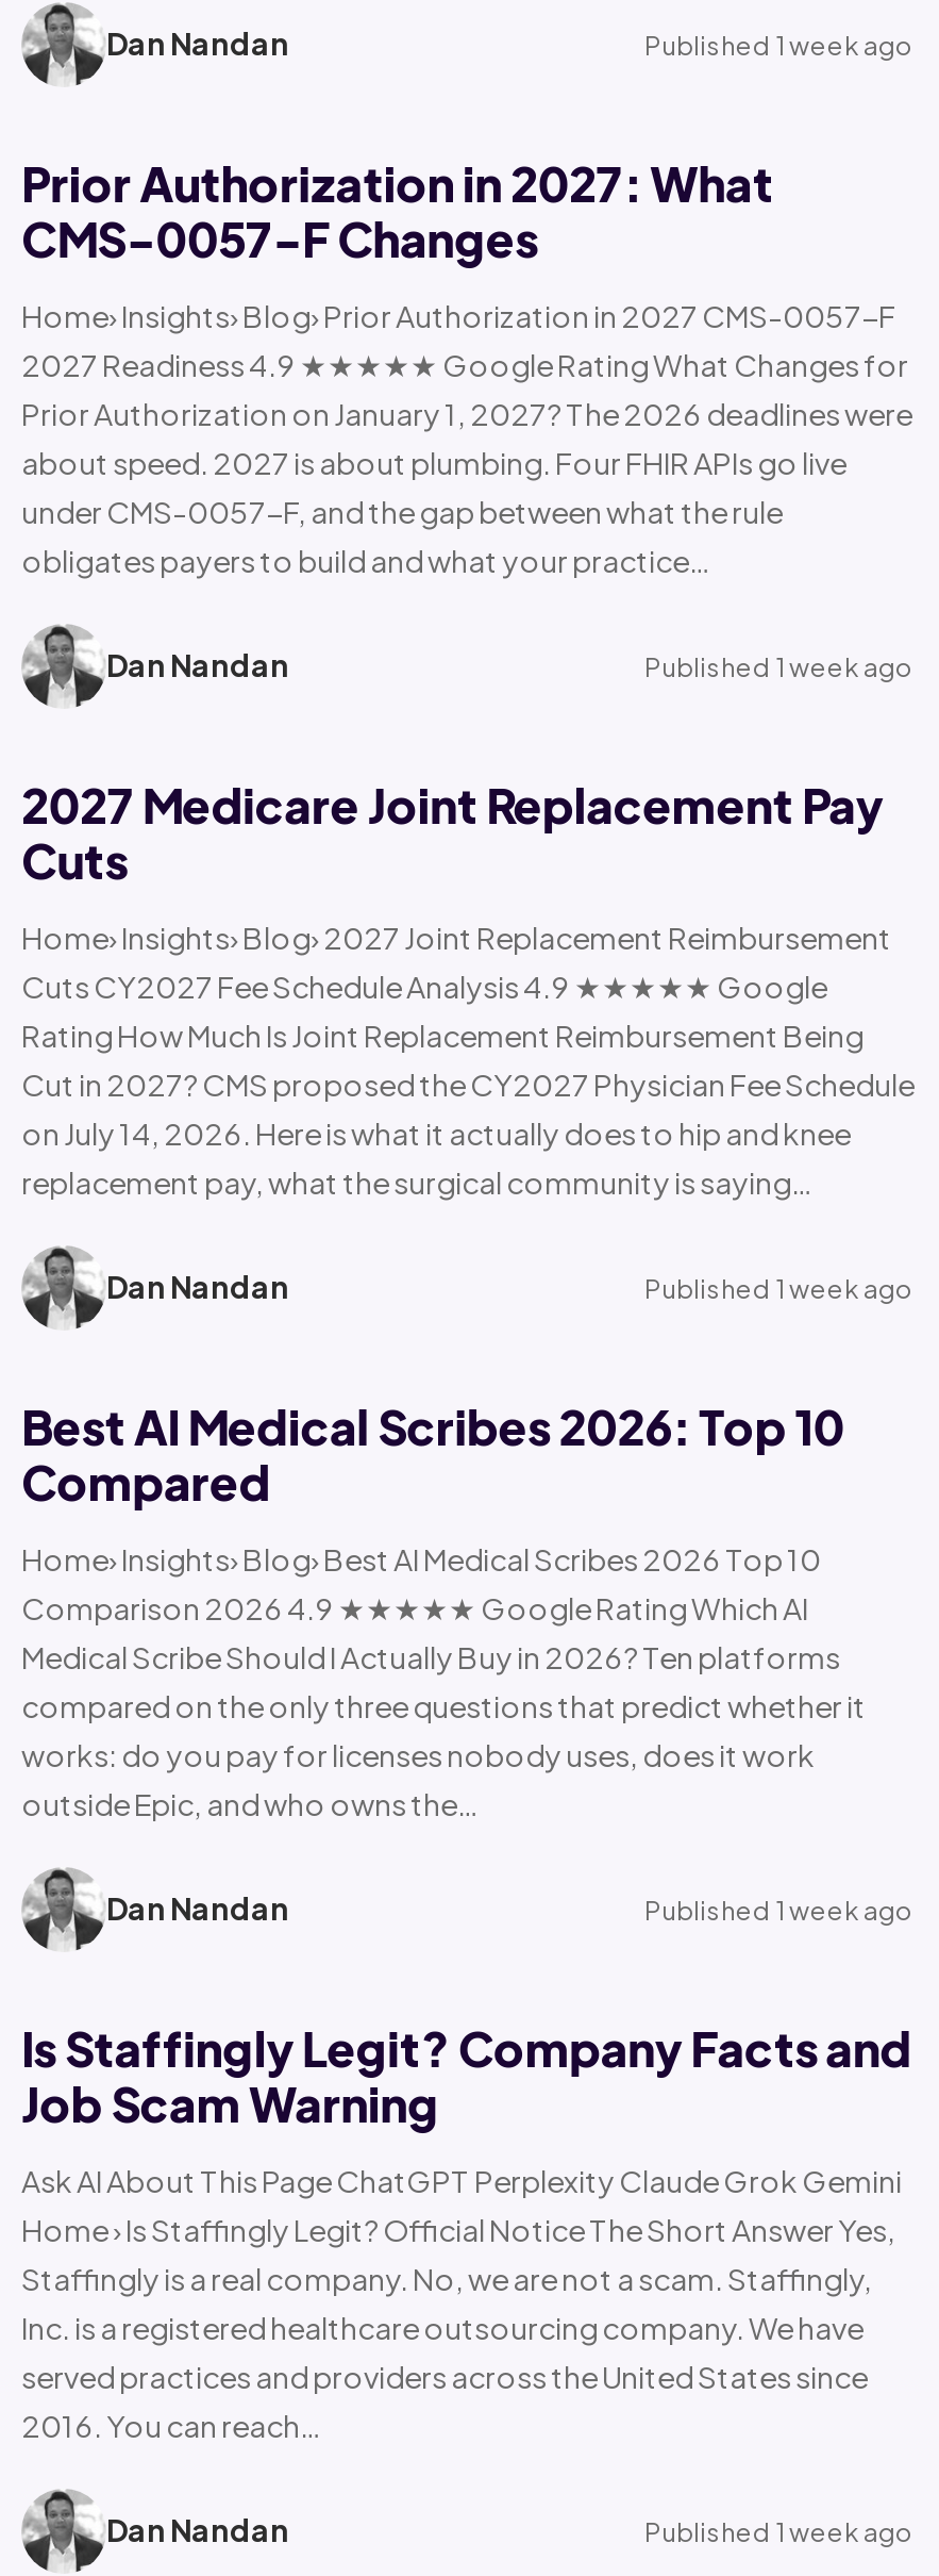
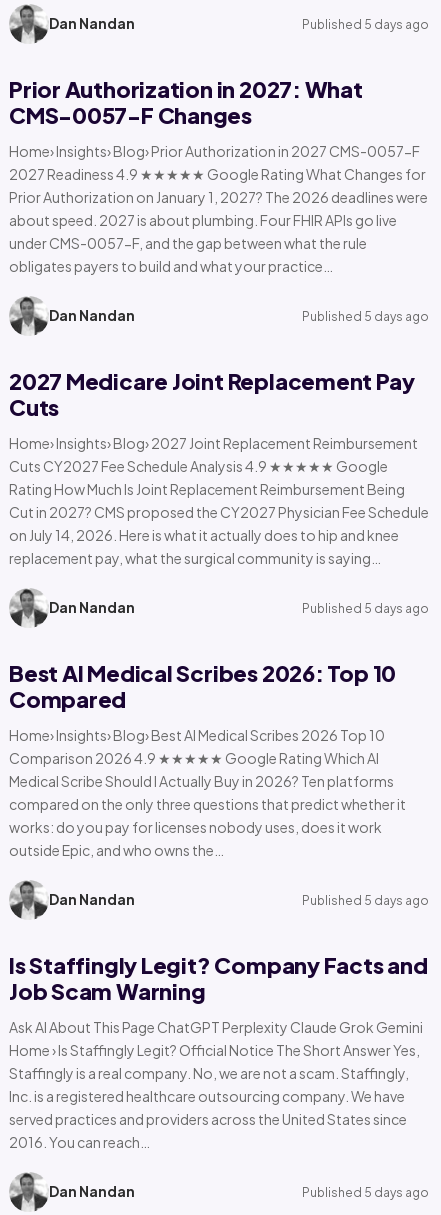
- Published 1 week ago
+ Published 5 days ago

- Published 1 week ago
+ Published 5 days ago

- Published 1 week ago
+ Published 5 days ago

- Published 1 week ago
+ Published 5 days ago

- Published 1 week ago
+ Published 5 days ago
